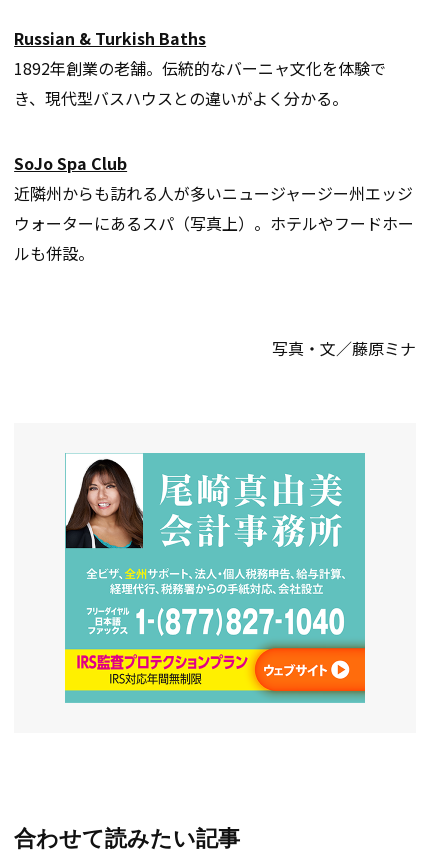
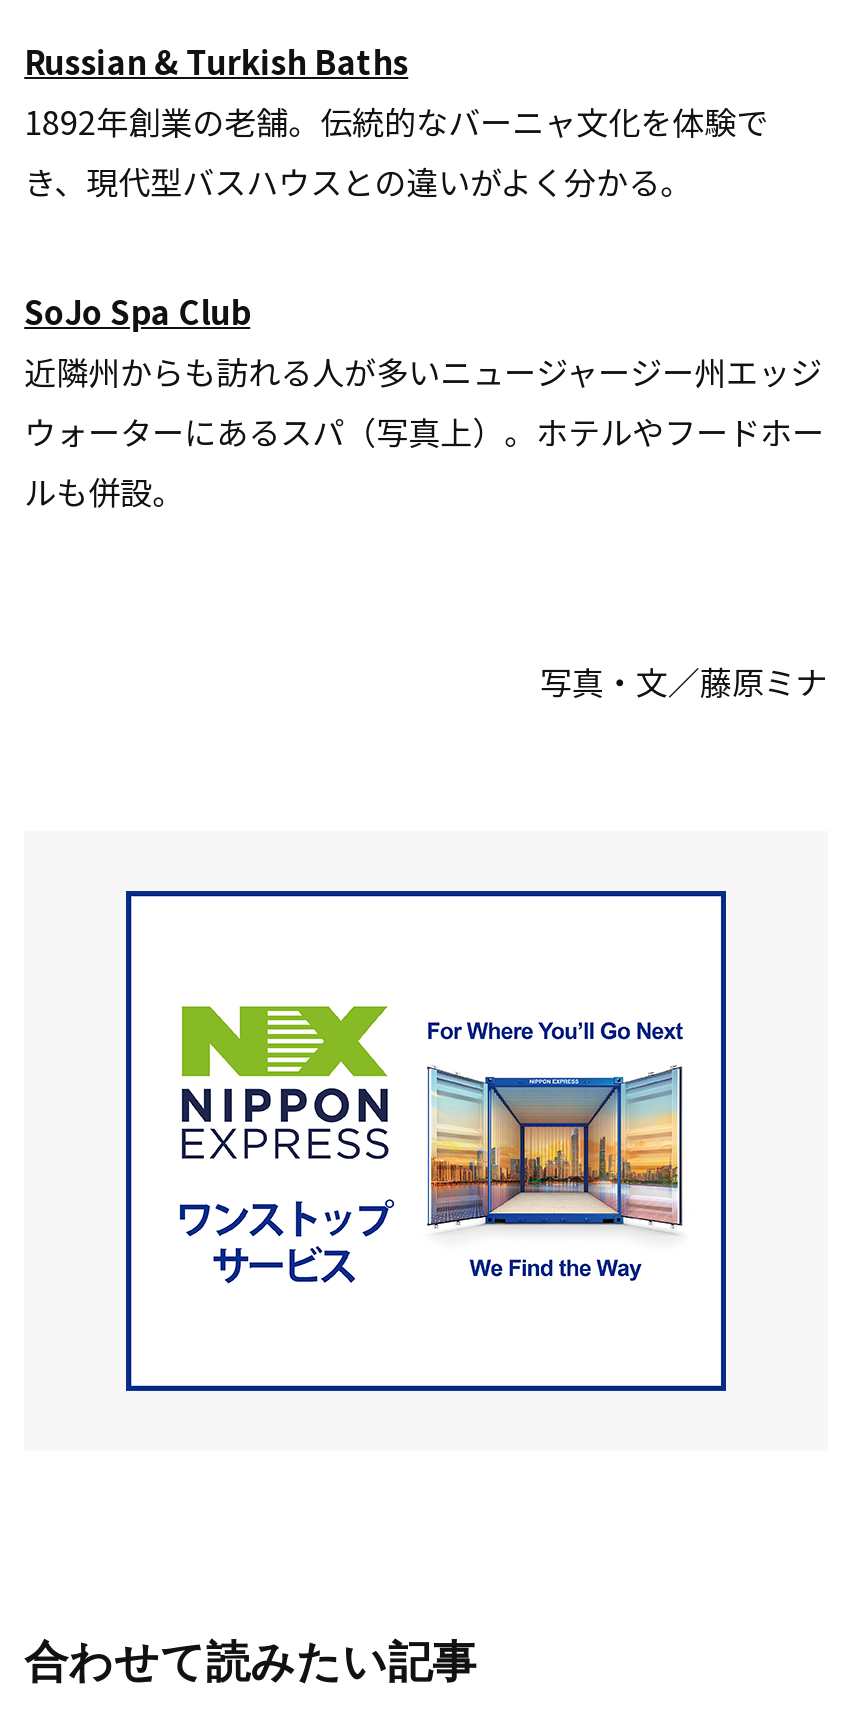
- [image]
+ [image]
